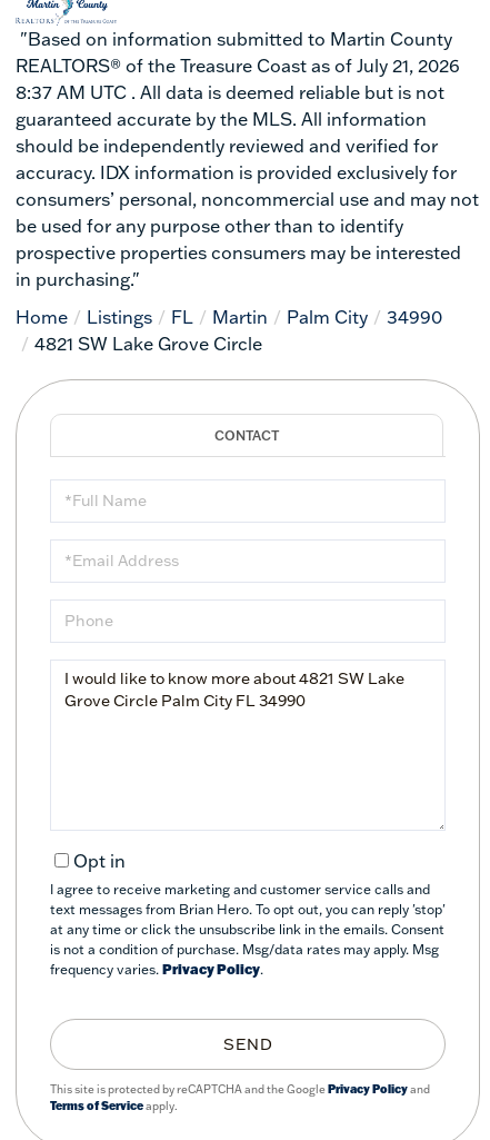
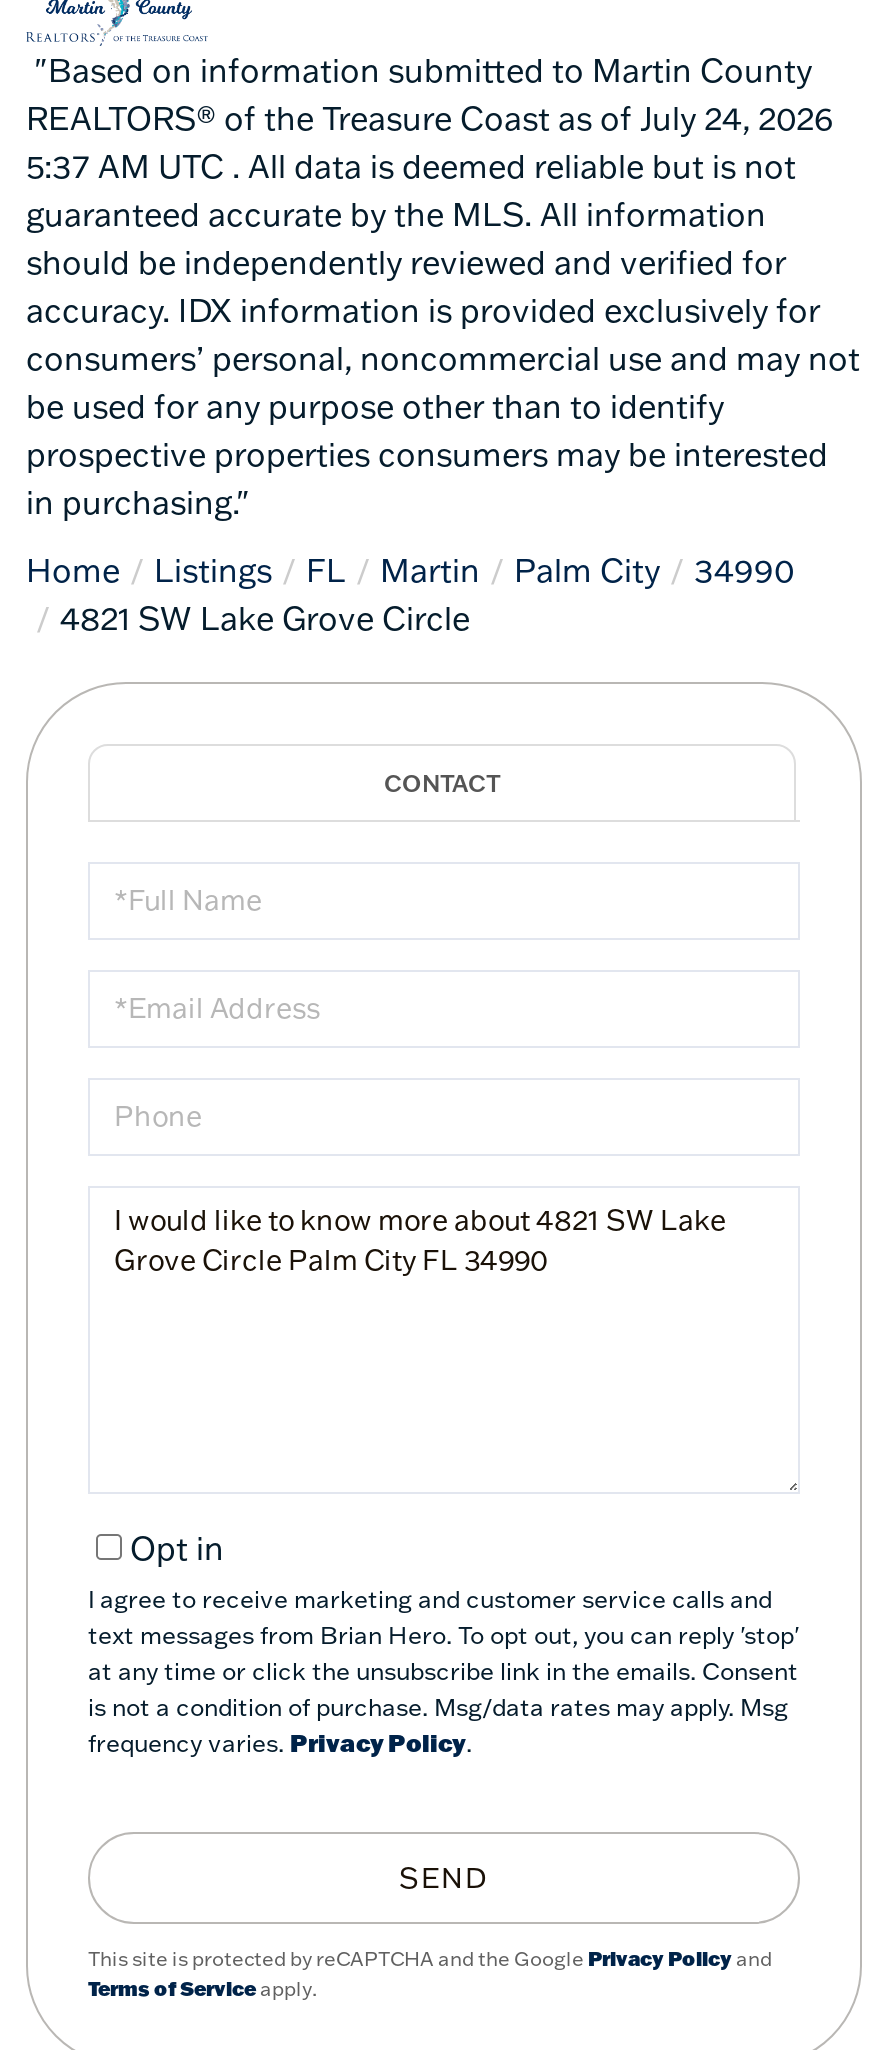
- REALTORS® of the Treasure Coast as of July 21, 2026
+ REALTORS® of the Treasure Coast as of July 24, 2026

- 8:37 AM UTC . All data is deemed reliable but is not
+ 5:37 AM UTC . All data is deemed reliable but is not
